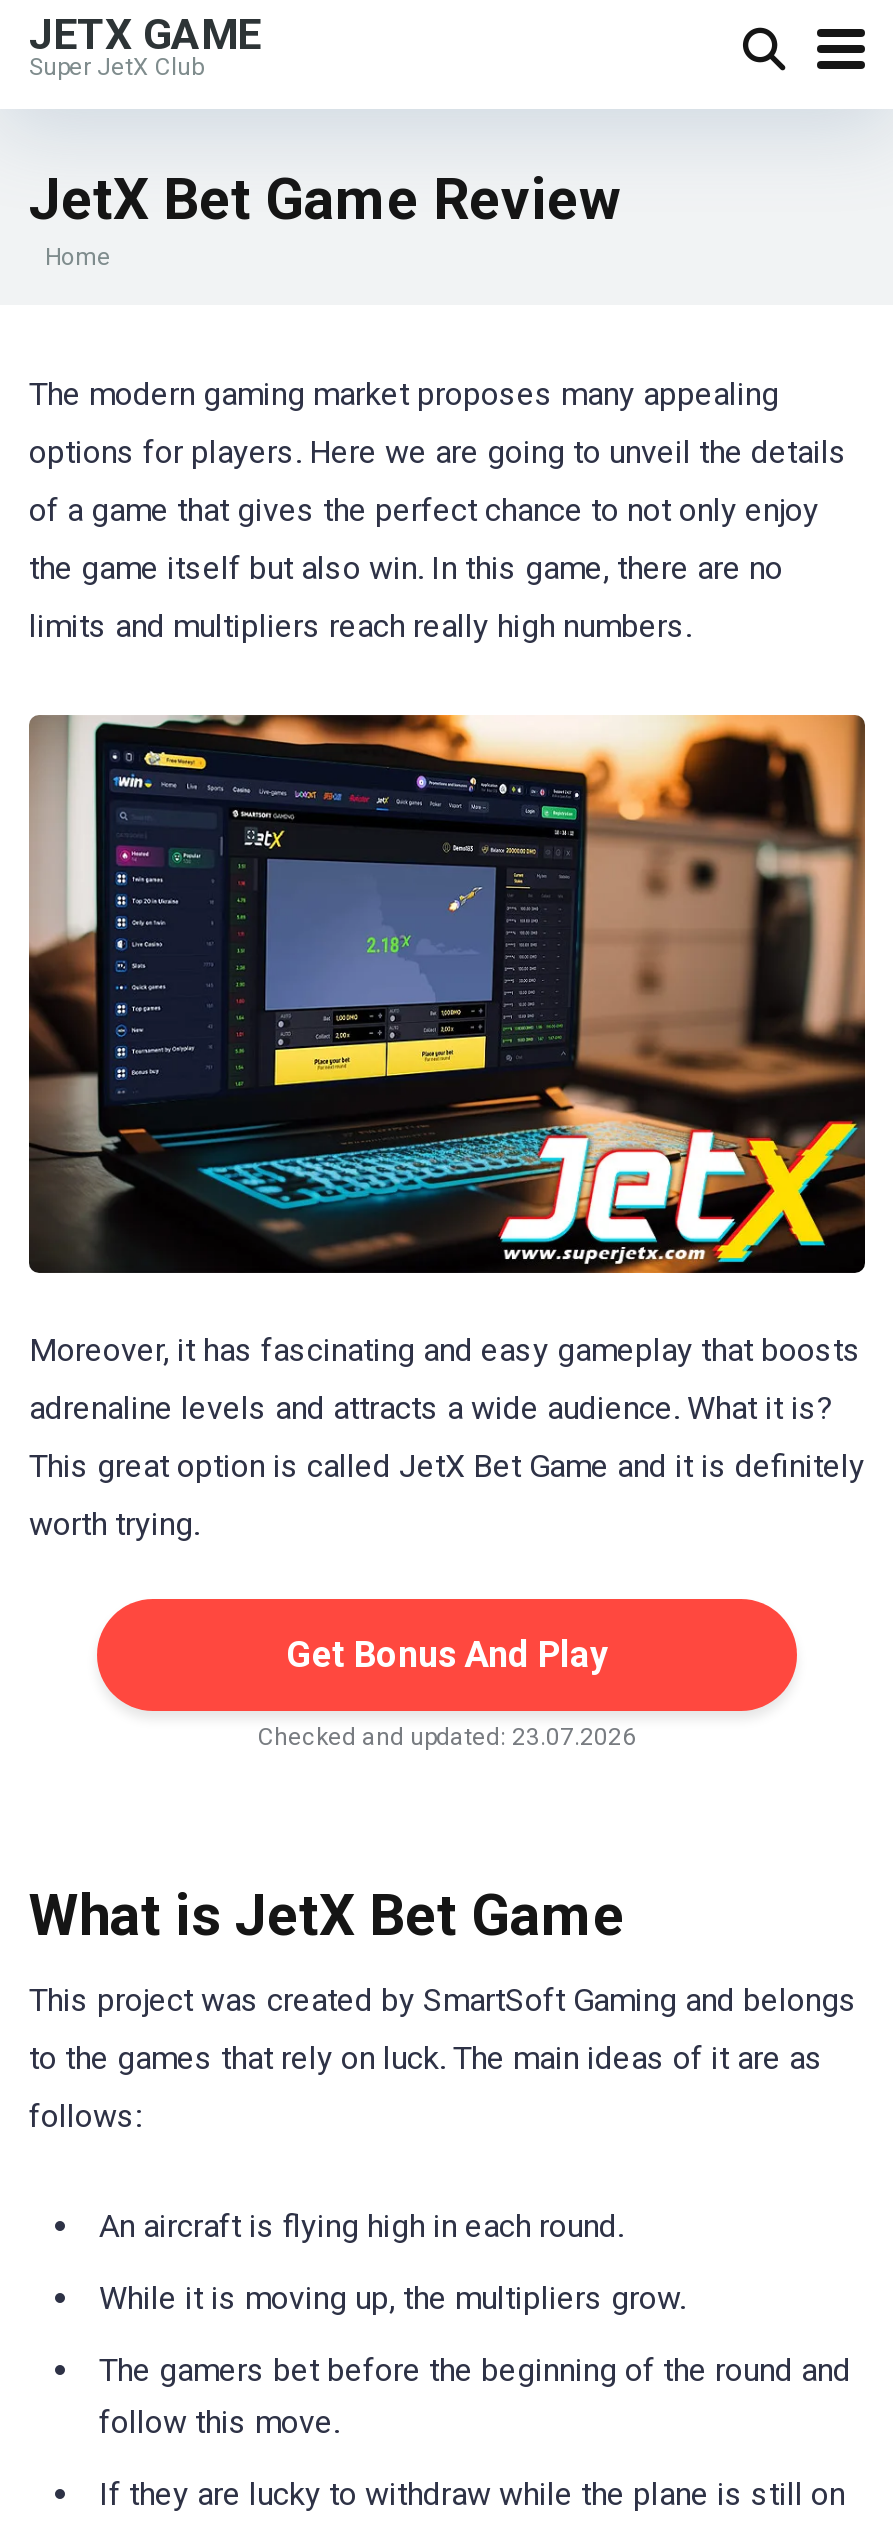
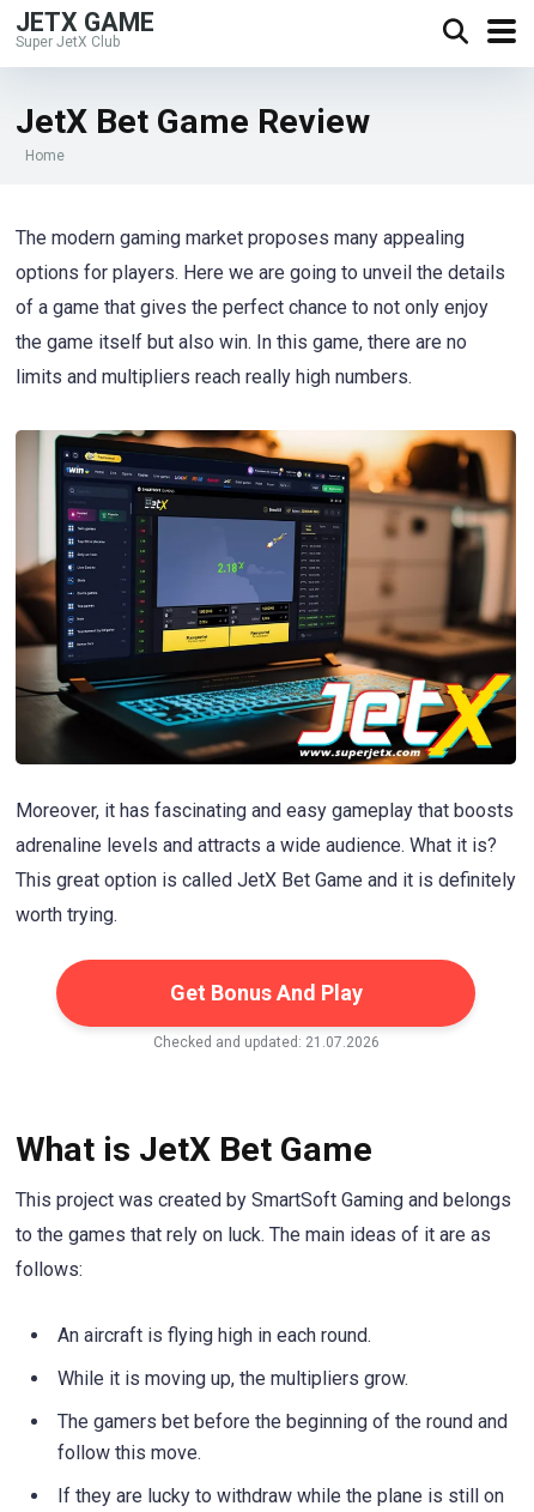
- Checked and updated: 23.07.2026
+ Checked and updated: 21.07.2026
